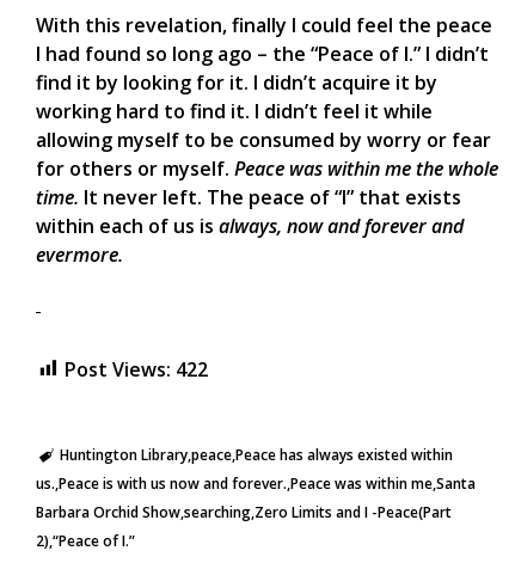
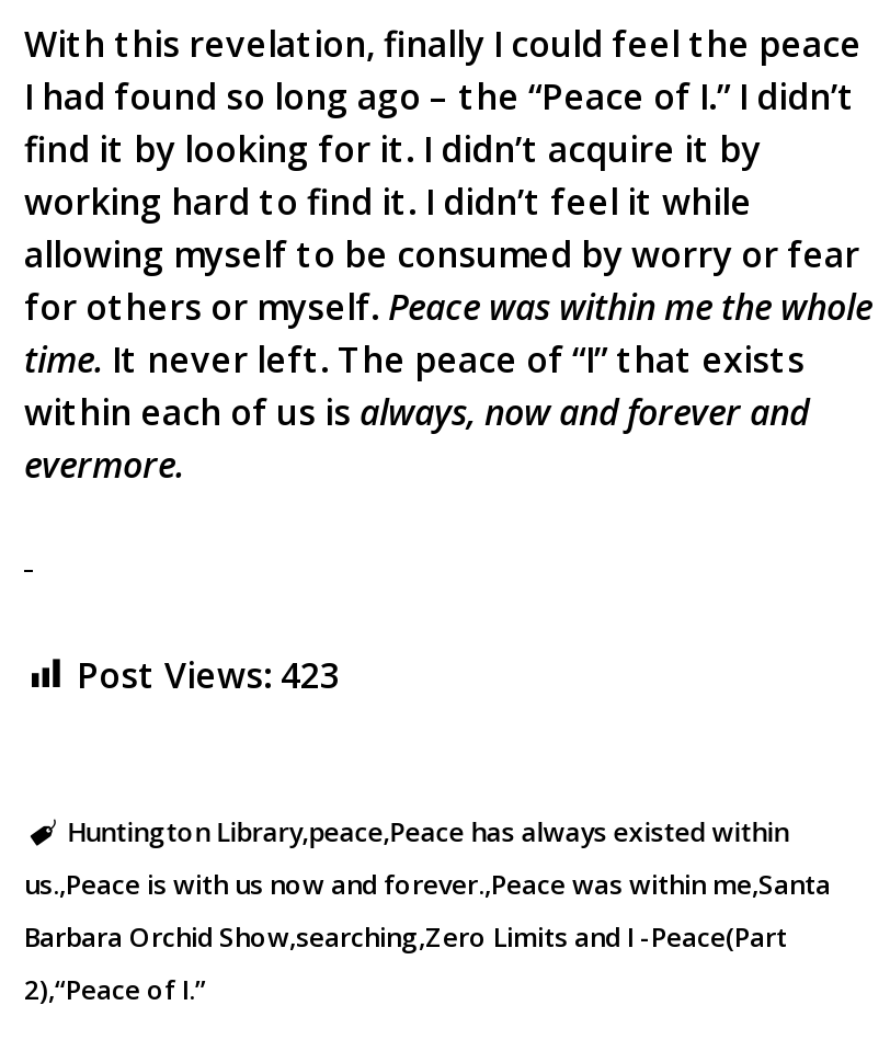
- Post Views: 422
+ Post Views: 423
